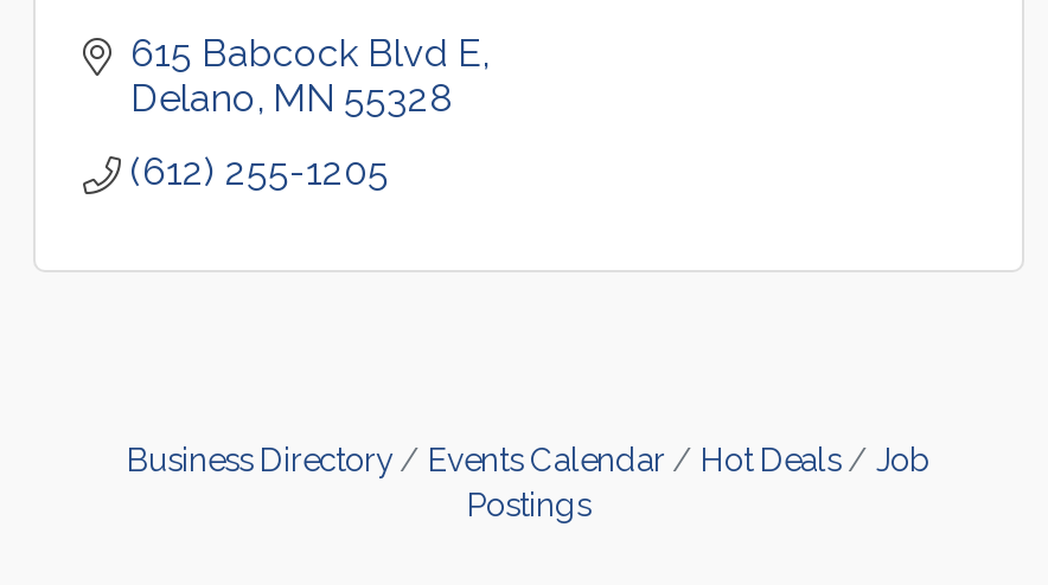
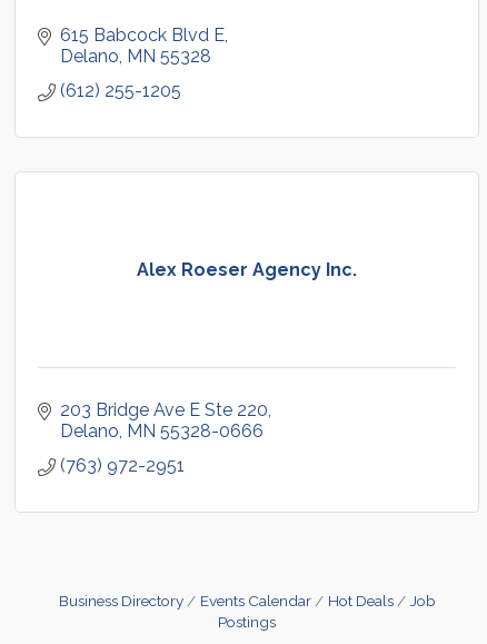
+ 203 Bridge Ave E Ste 220
+ Delano MN 55328-0666
+ (763) 972-2951

+ Alex Roeser Agency Inc.
